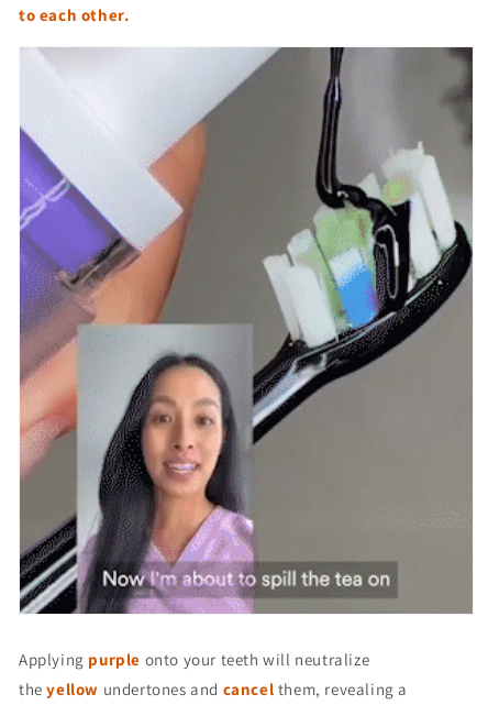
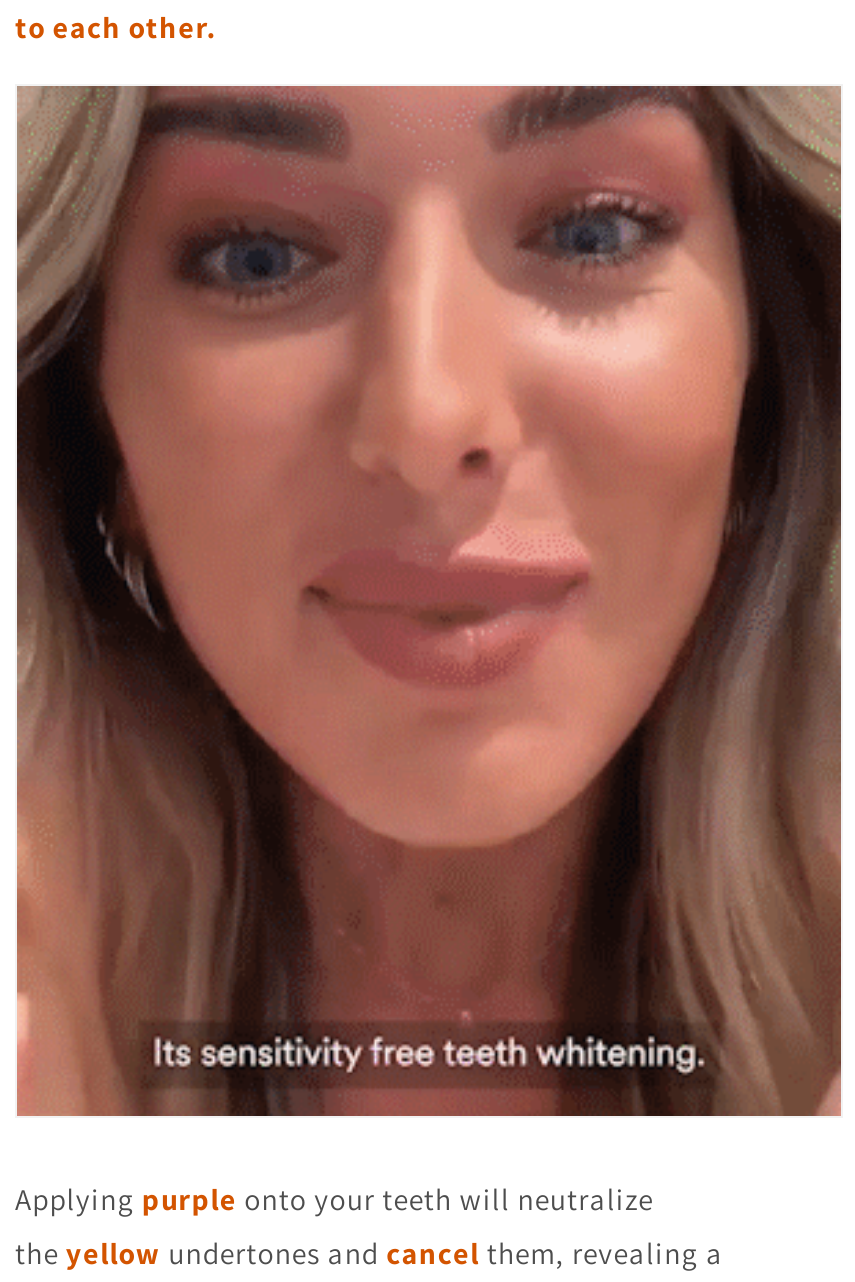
- [image]
+ [image]
